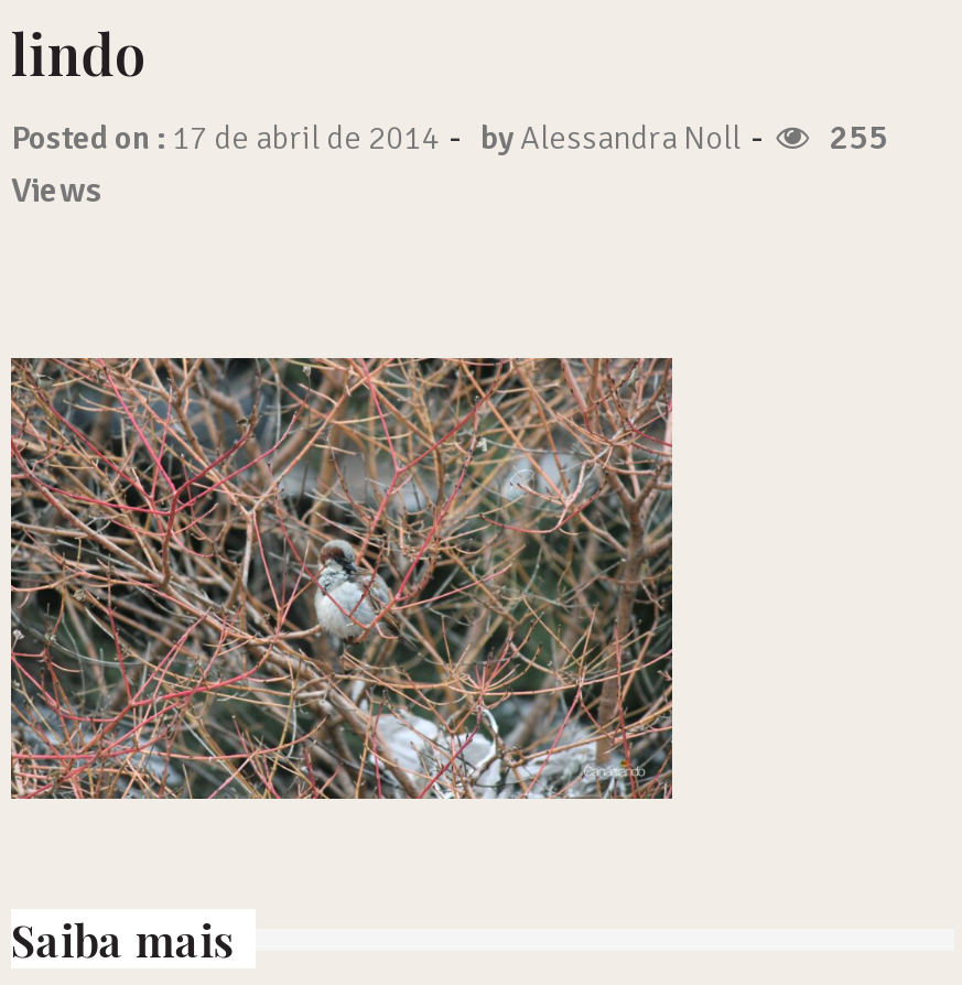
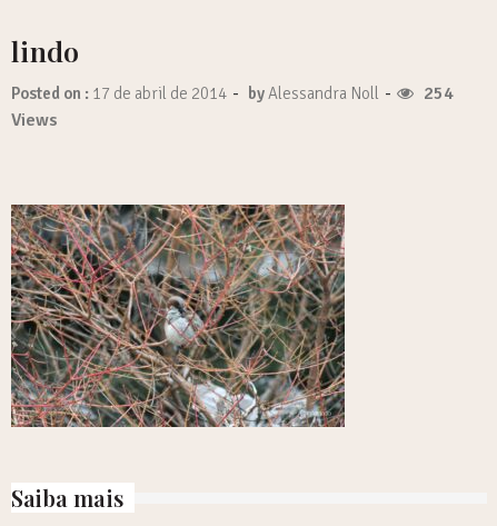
- Posted on : 17 de abril de 2014 - by Alessandra Noll - 255
+ Posted on : 17 de abril de 2014 - by Alessandra Noll - 254
